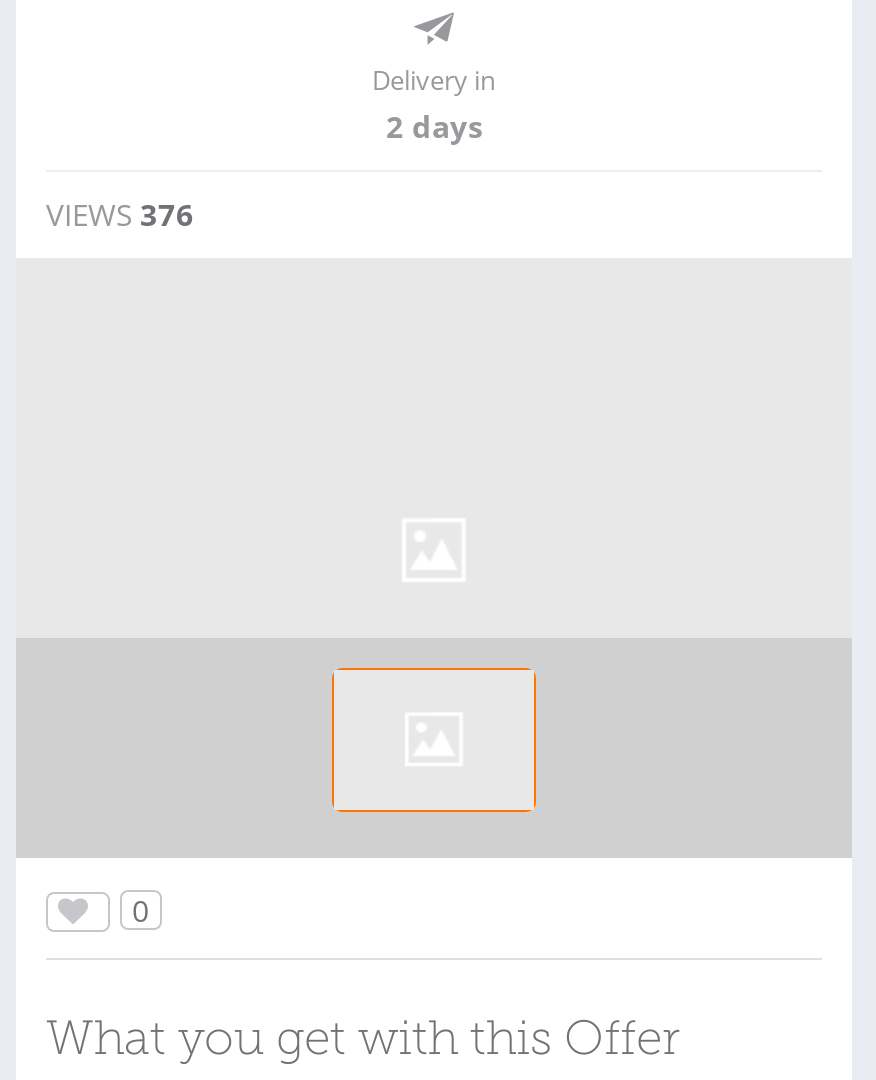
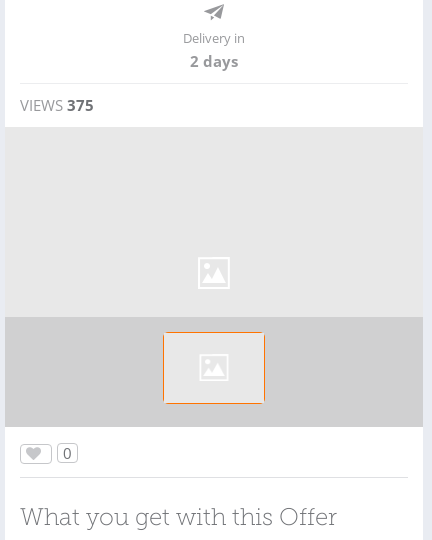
- VIEWS 376
+ VIEWS 375
